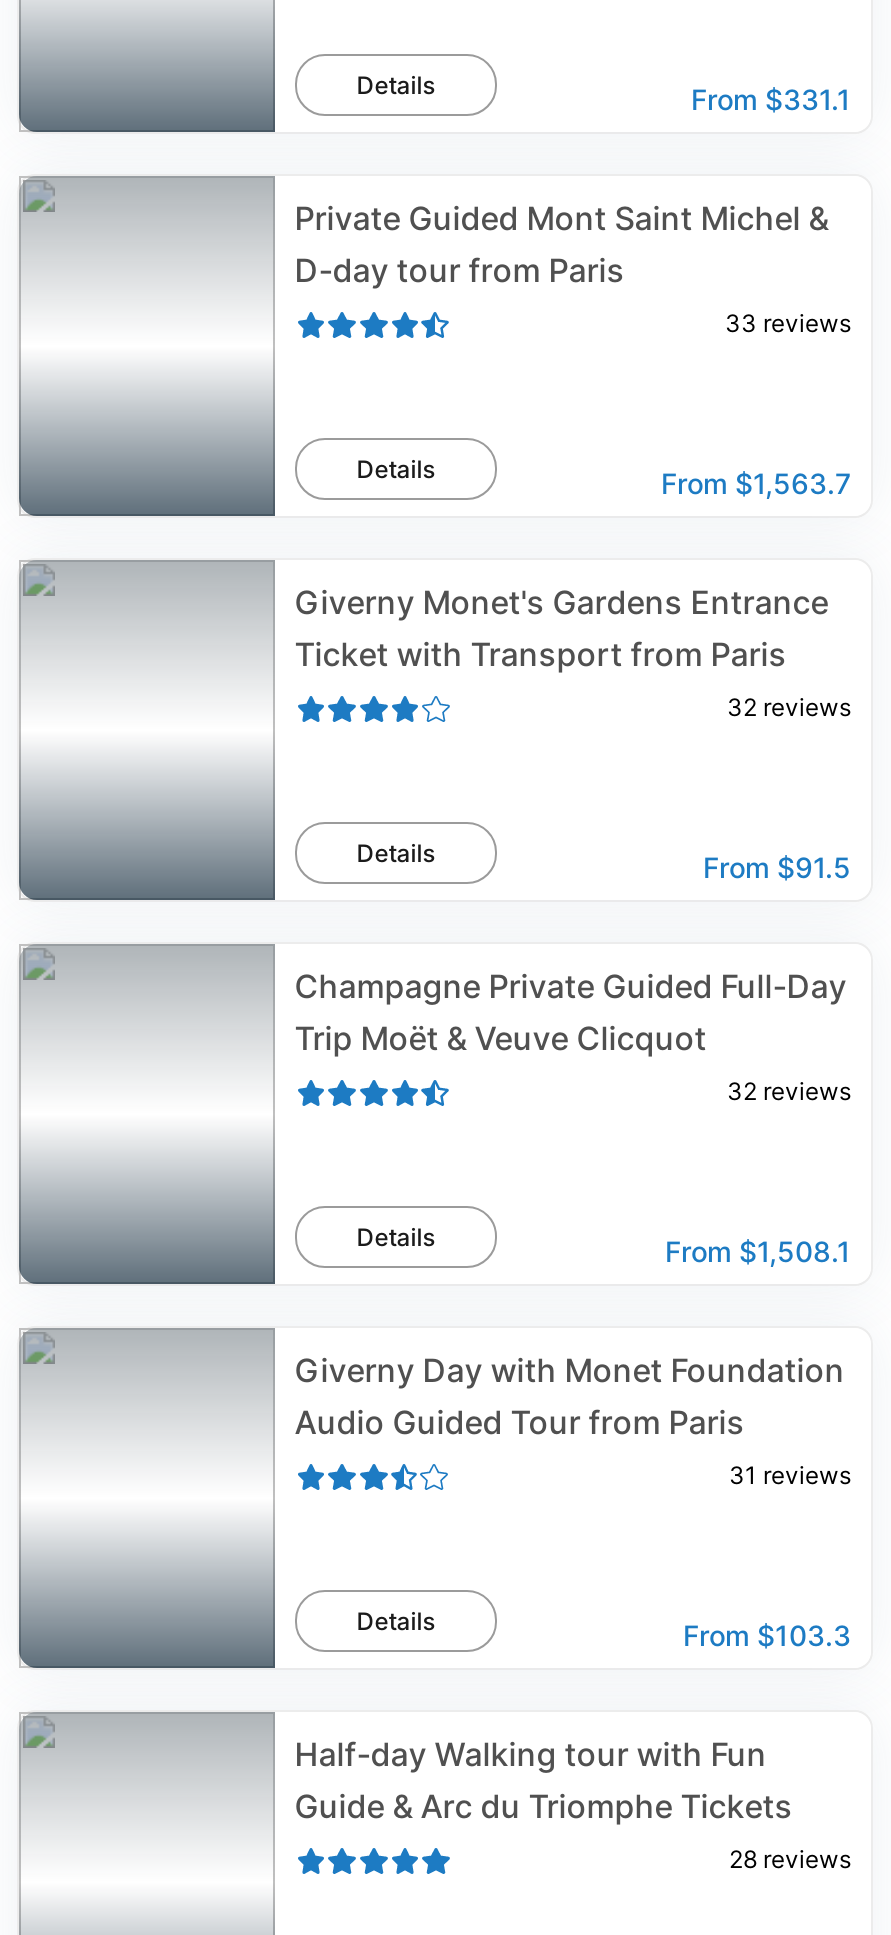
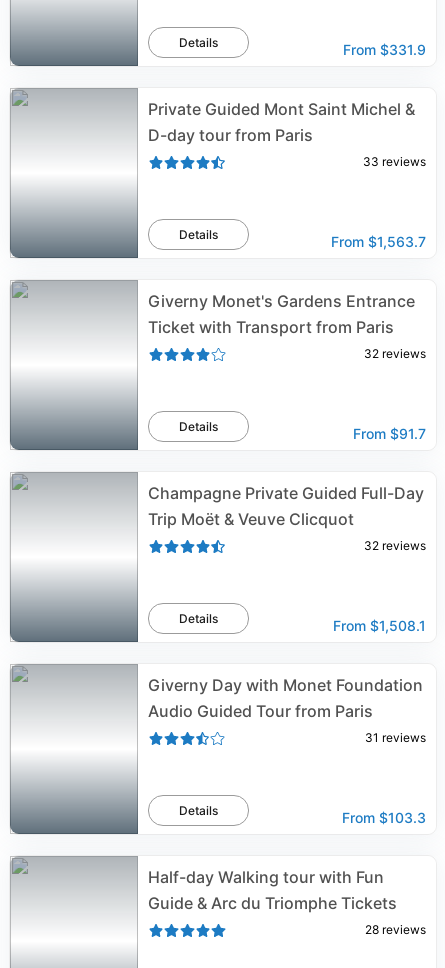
- From $331.1
+ From $331.9

- From $91.5
+ From $91.7
